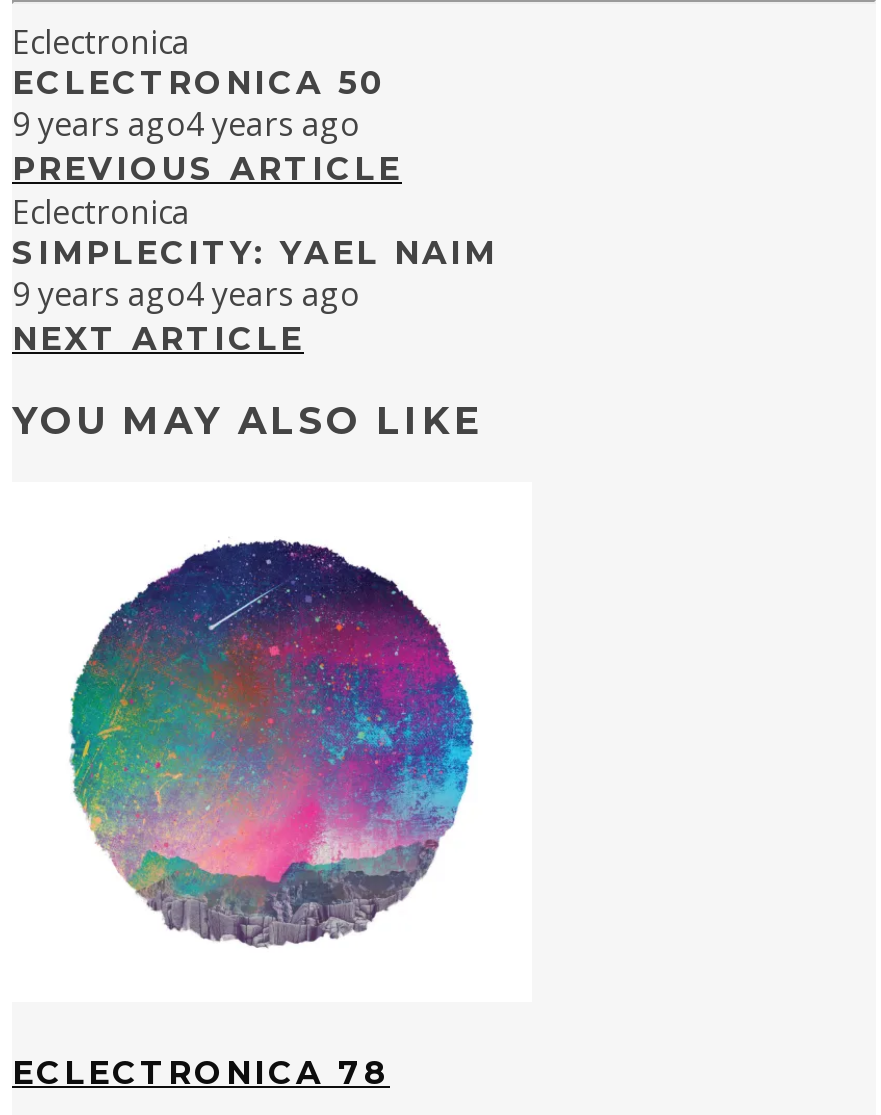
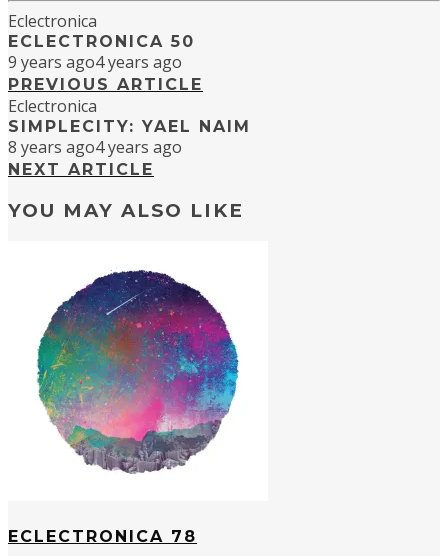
- 9 years ago4 years ago
+ 8 years ago4 years ago
